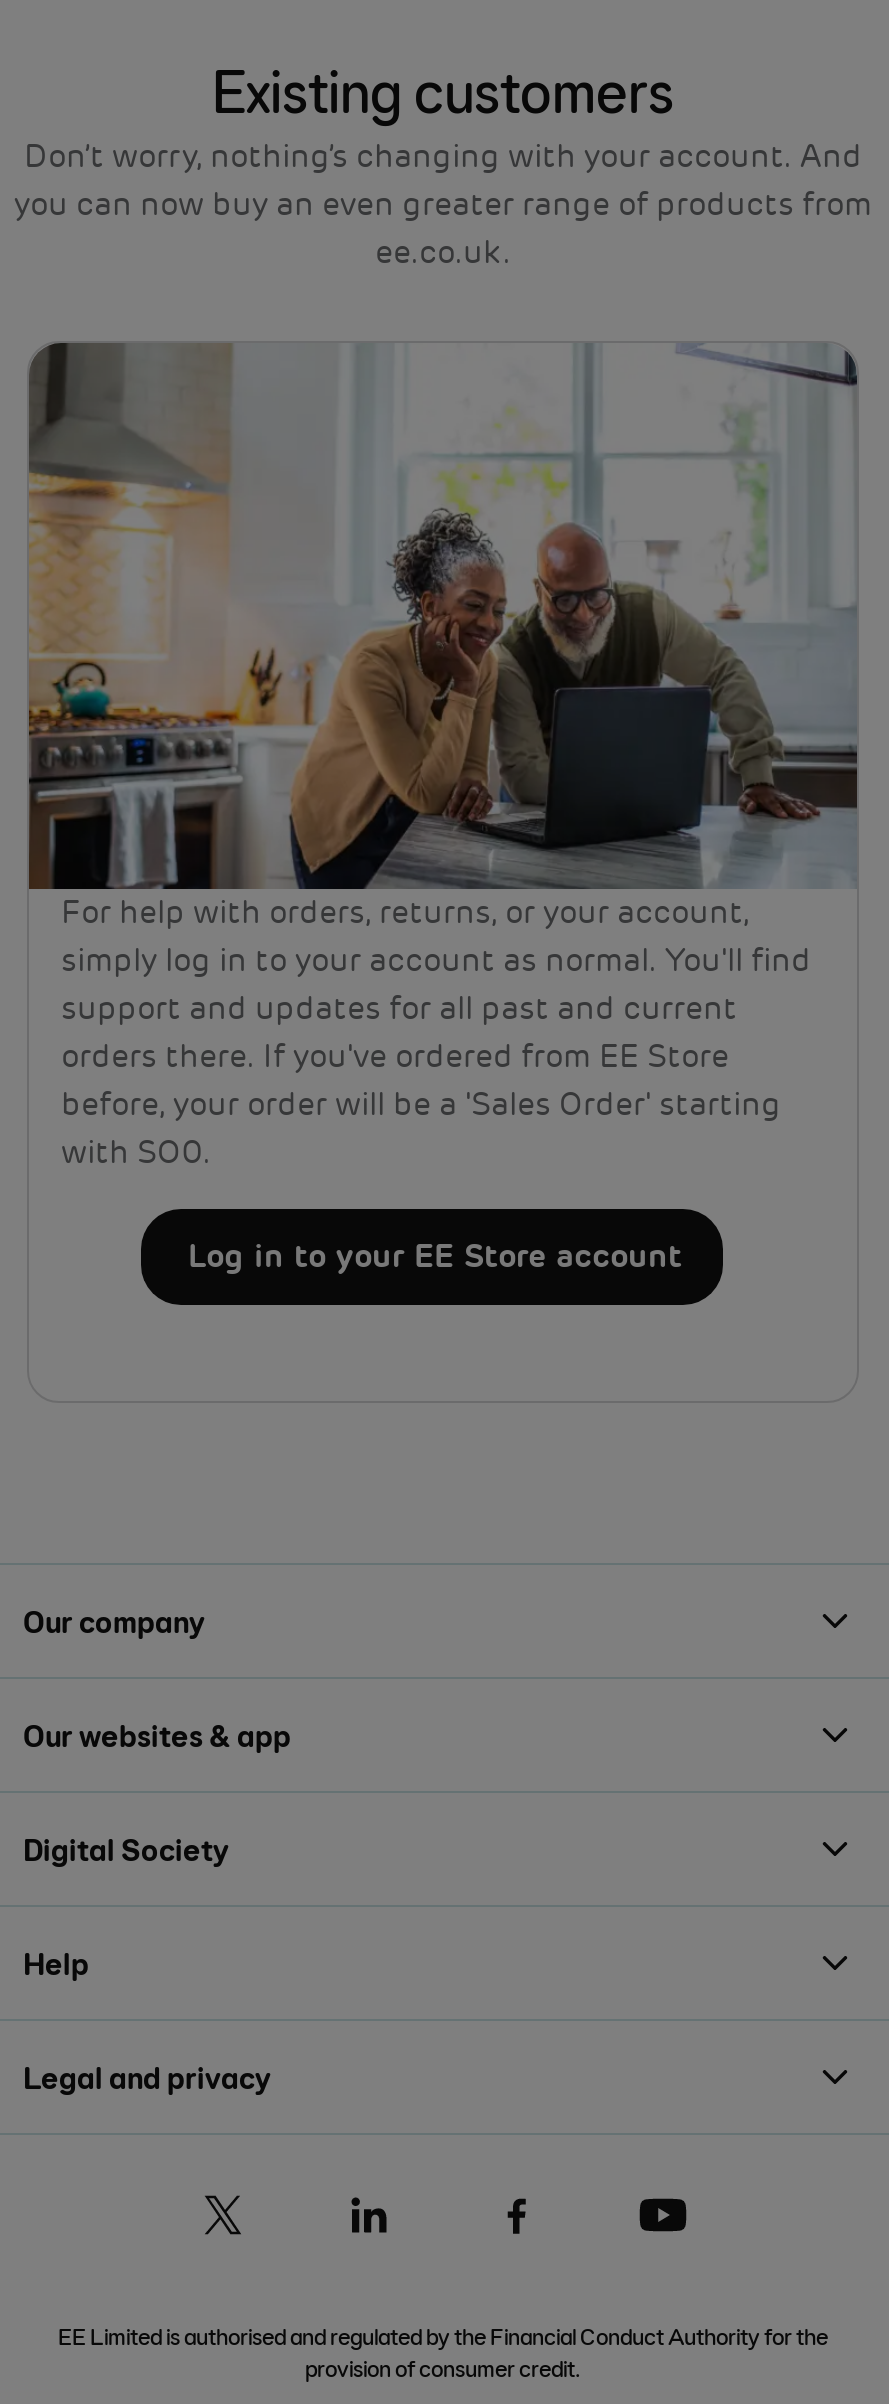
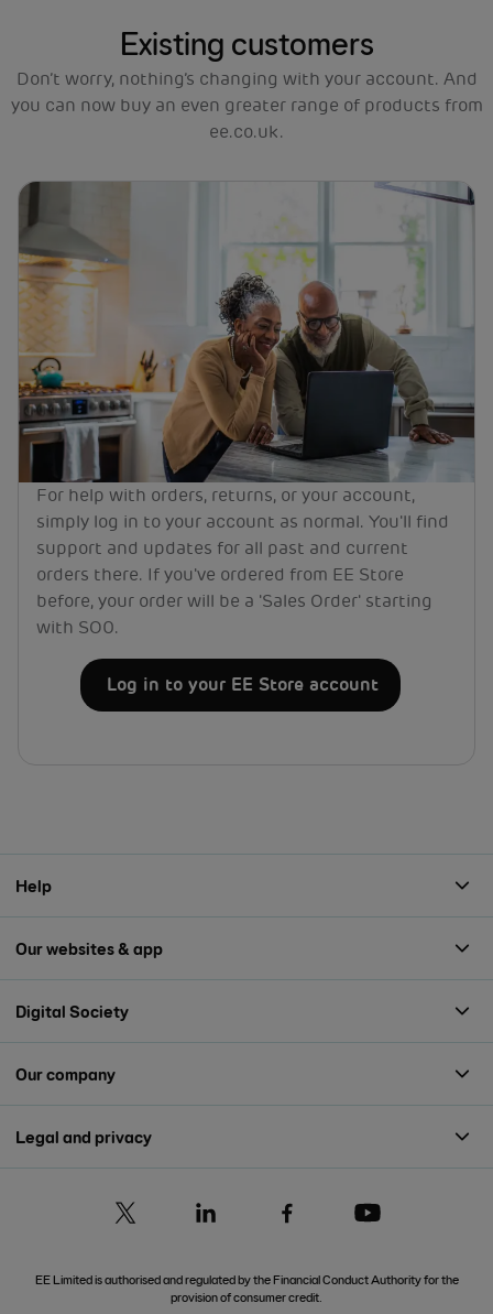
moved down: Our company

moved up: Help
